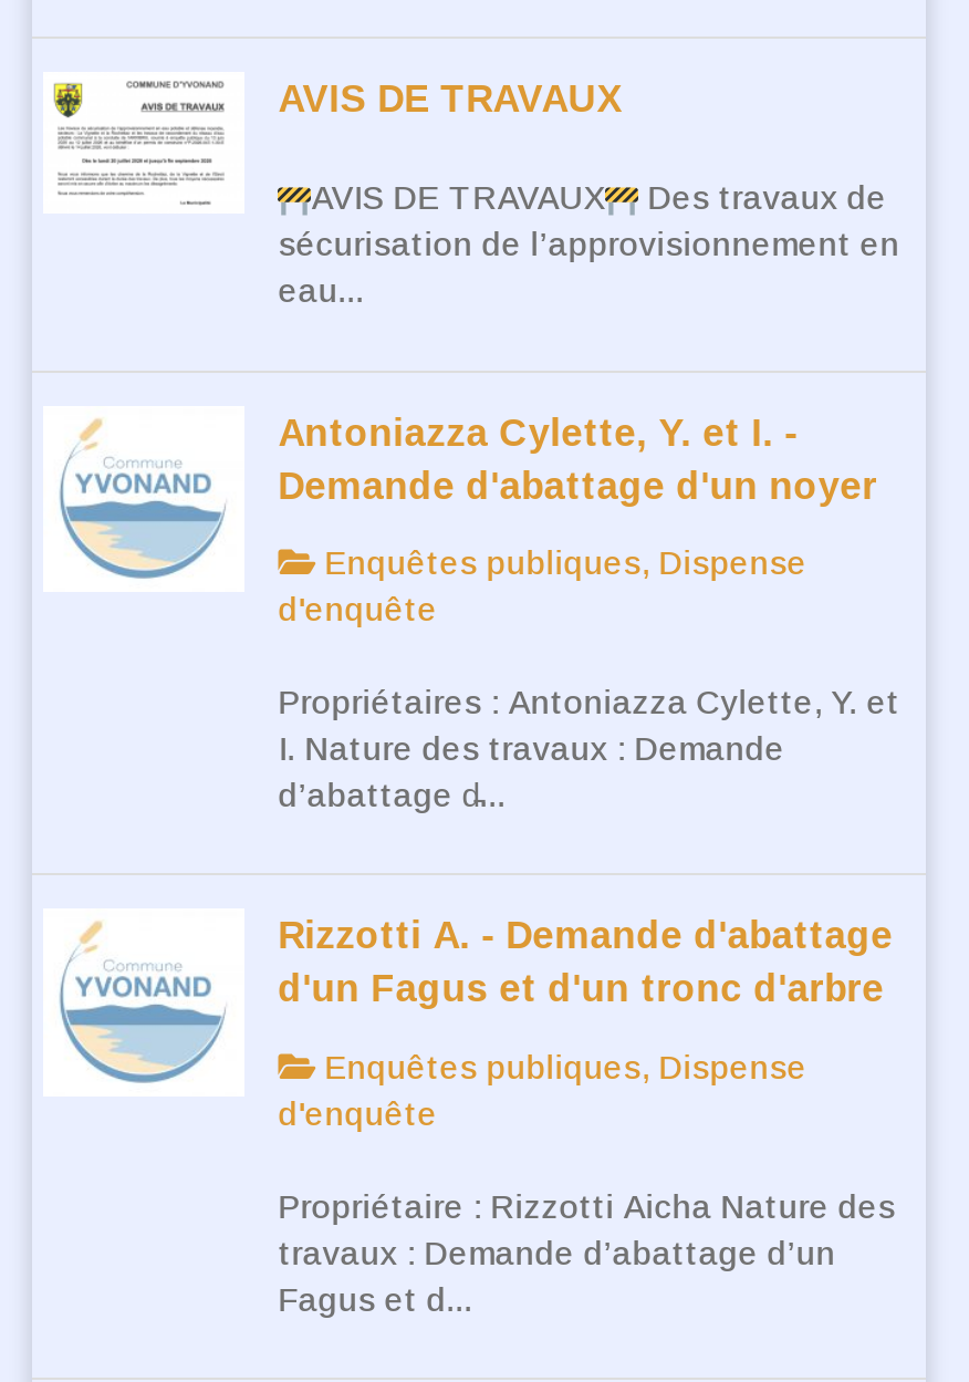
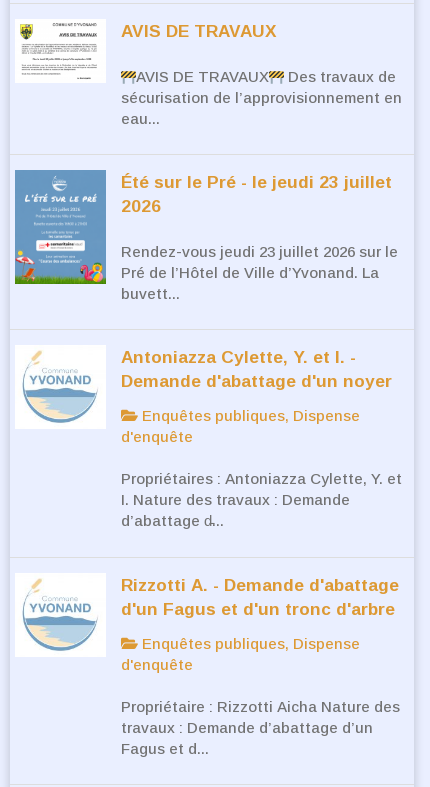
+ [image]
+ Été sur le Pré - le jeudi 23 juillet
+ 2026
+ Rendez-vous jeudi 23 juillet 2026 sur le
+ Pré de l’Hôtel de Ville d’Yvonand. La
+ buvett...
